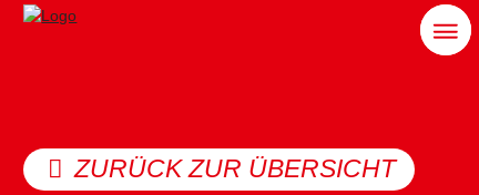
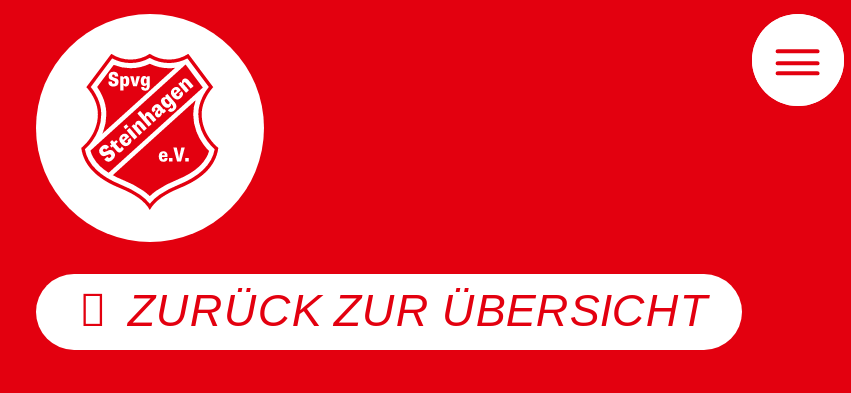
+ [image]
